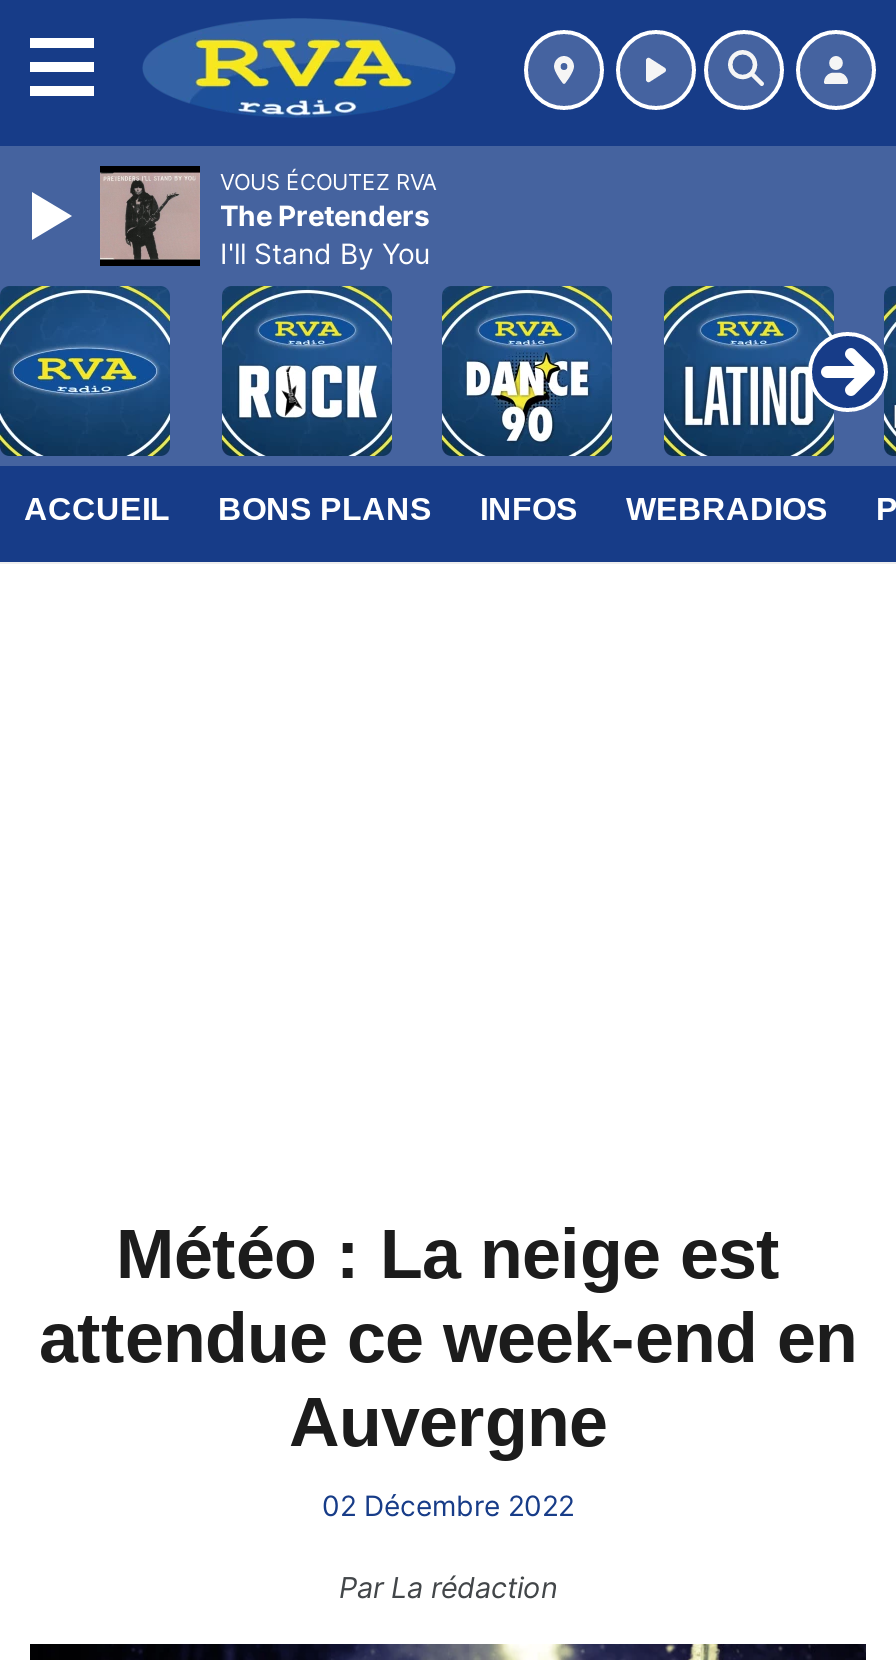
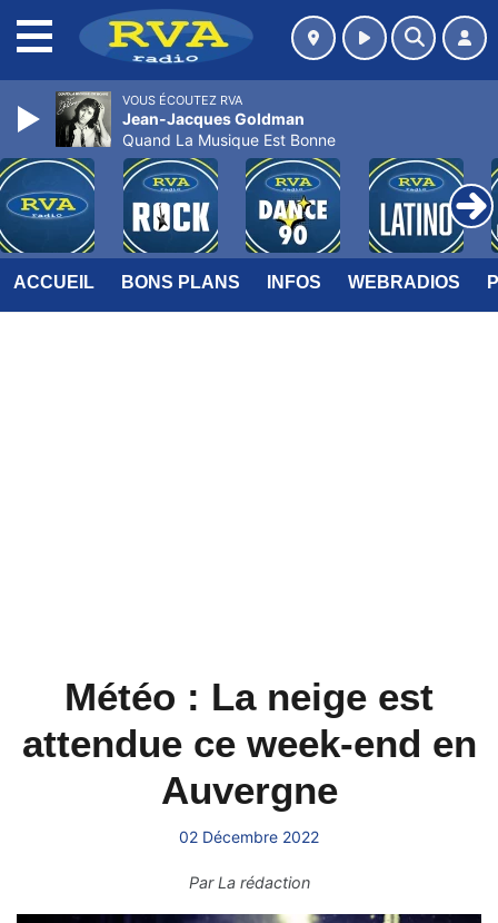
- [image]
- The Pretenders
- I'll Stand By You
+ [image]
+ Jean-Jacques Goldman
+ Quand La Musique Est Bonne
